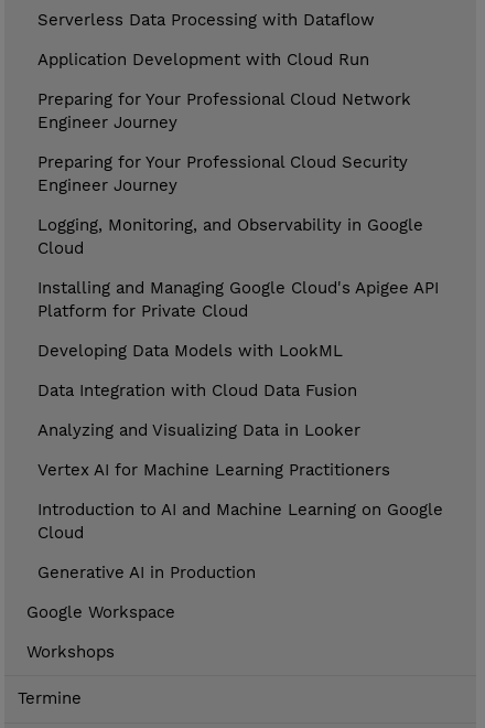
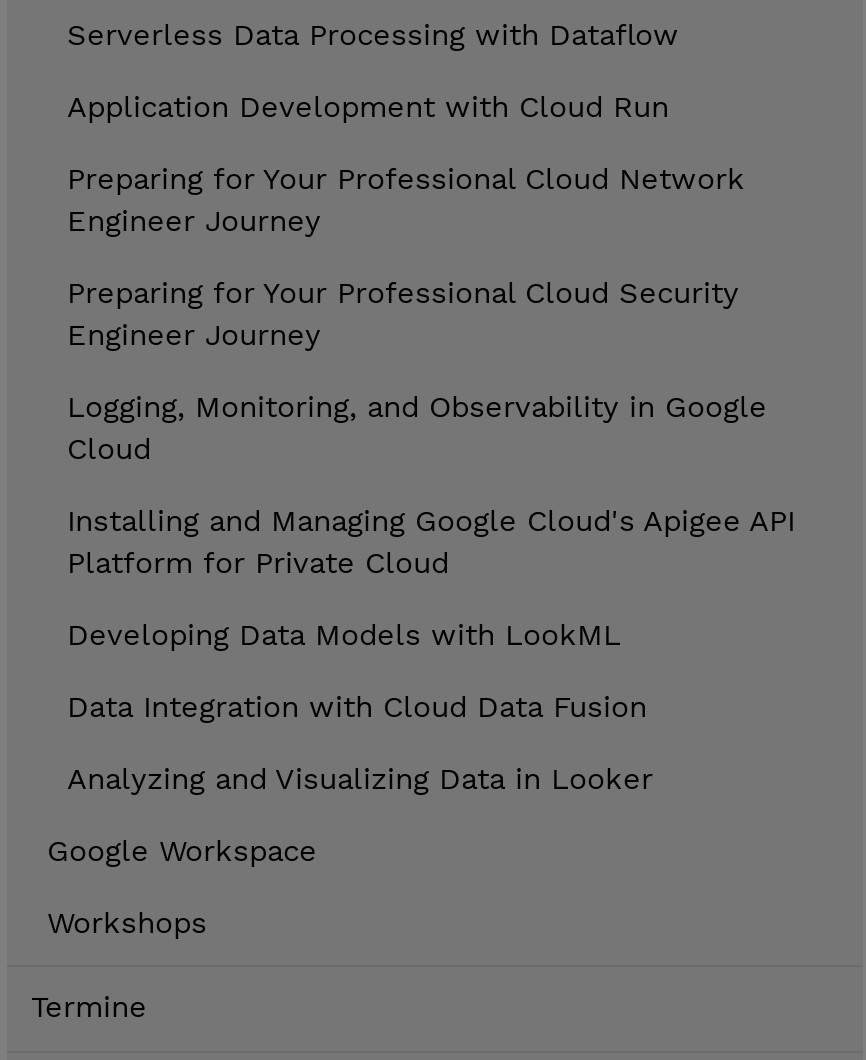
- Vertex AI for Machine Learning Practitioners
- Introduction to AI and Machine Learning on Google
- Cloud
- Generative AI in Production
